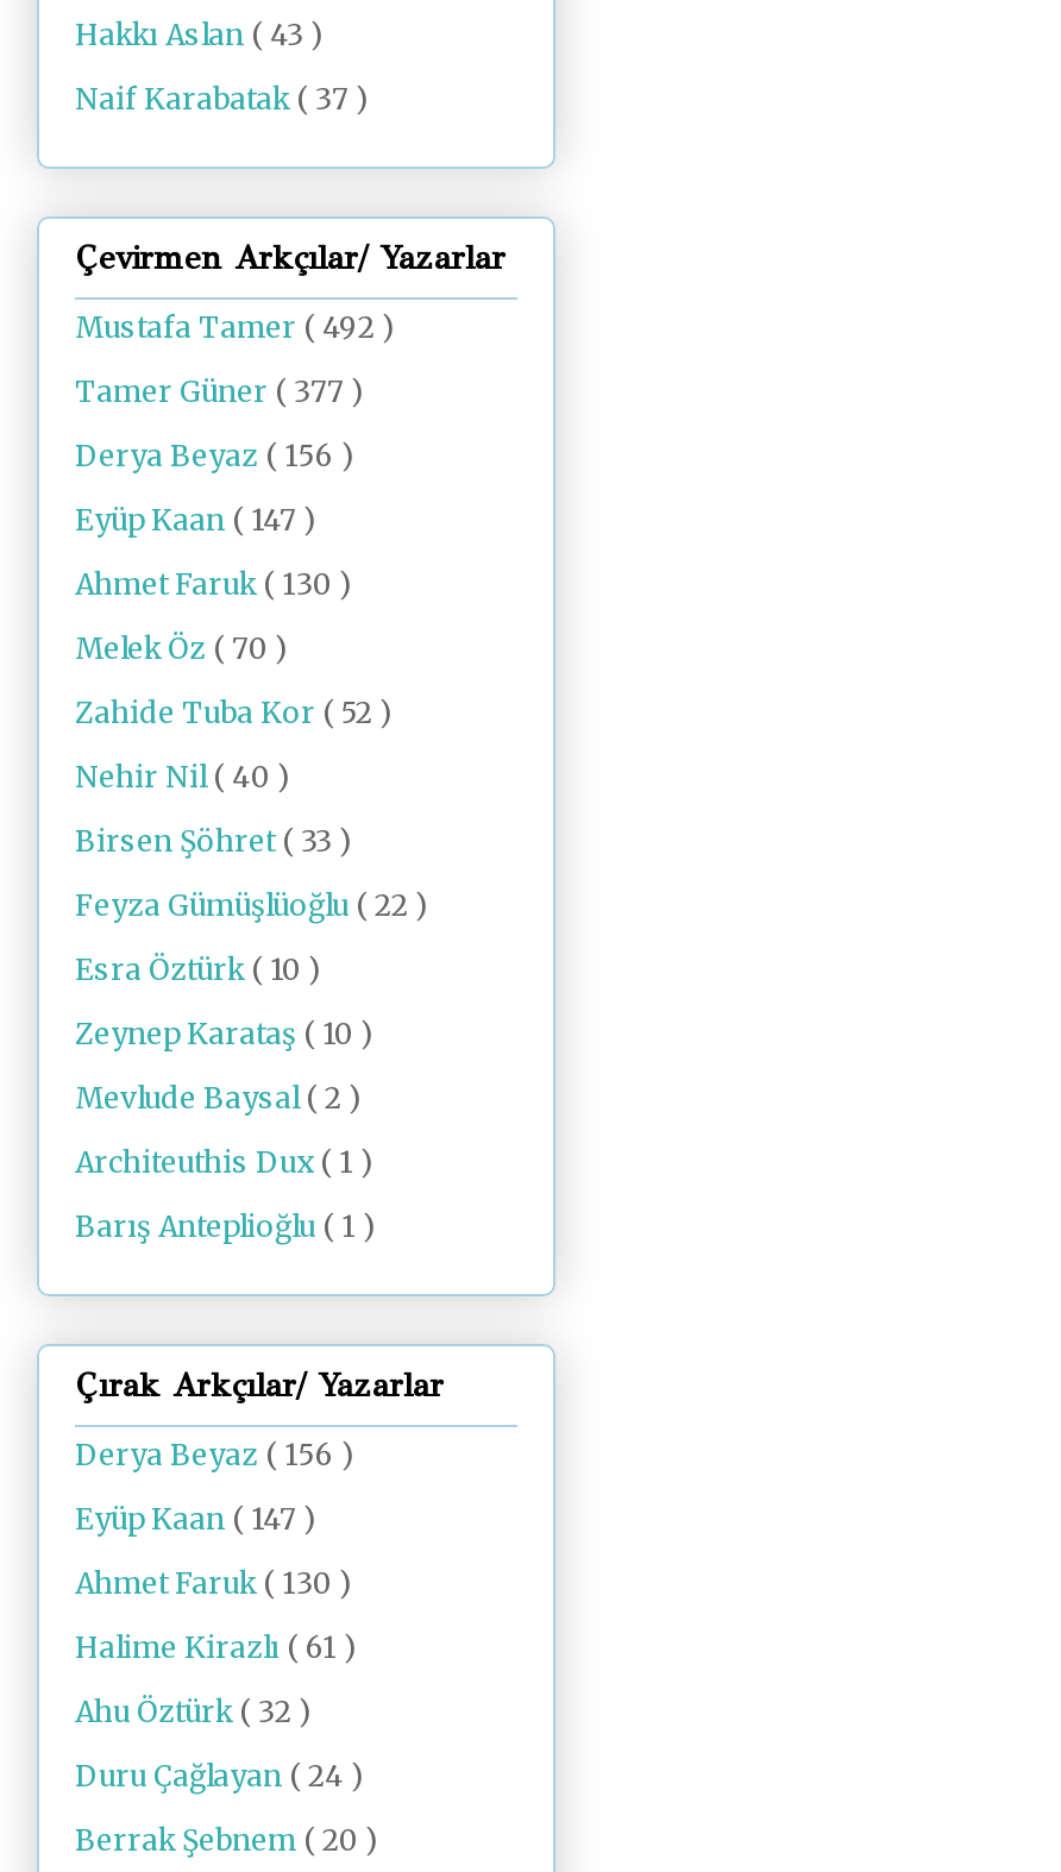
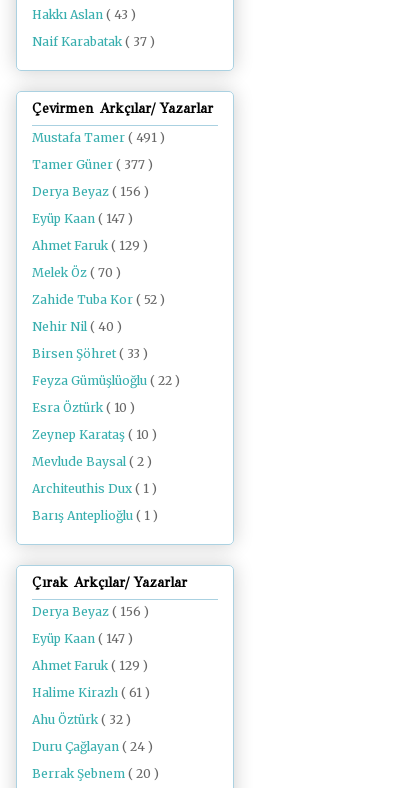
- Mustafa Tamer ( 492 )
+ Mustafa Tamer ( 491 )

- Ahmet Faruk ( 130 )
+ Ahmet Faruk ( 129 )

- Ahmet Faruk ( 130 )
+ Ahmet Faruk ( 129 )
